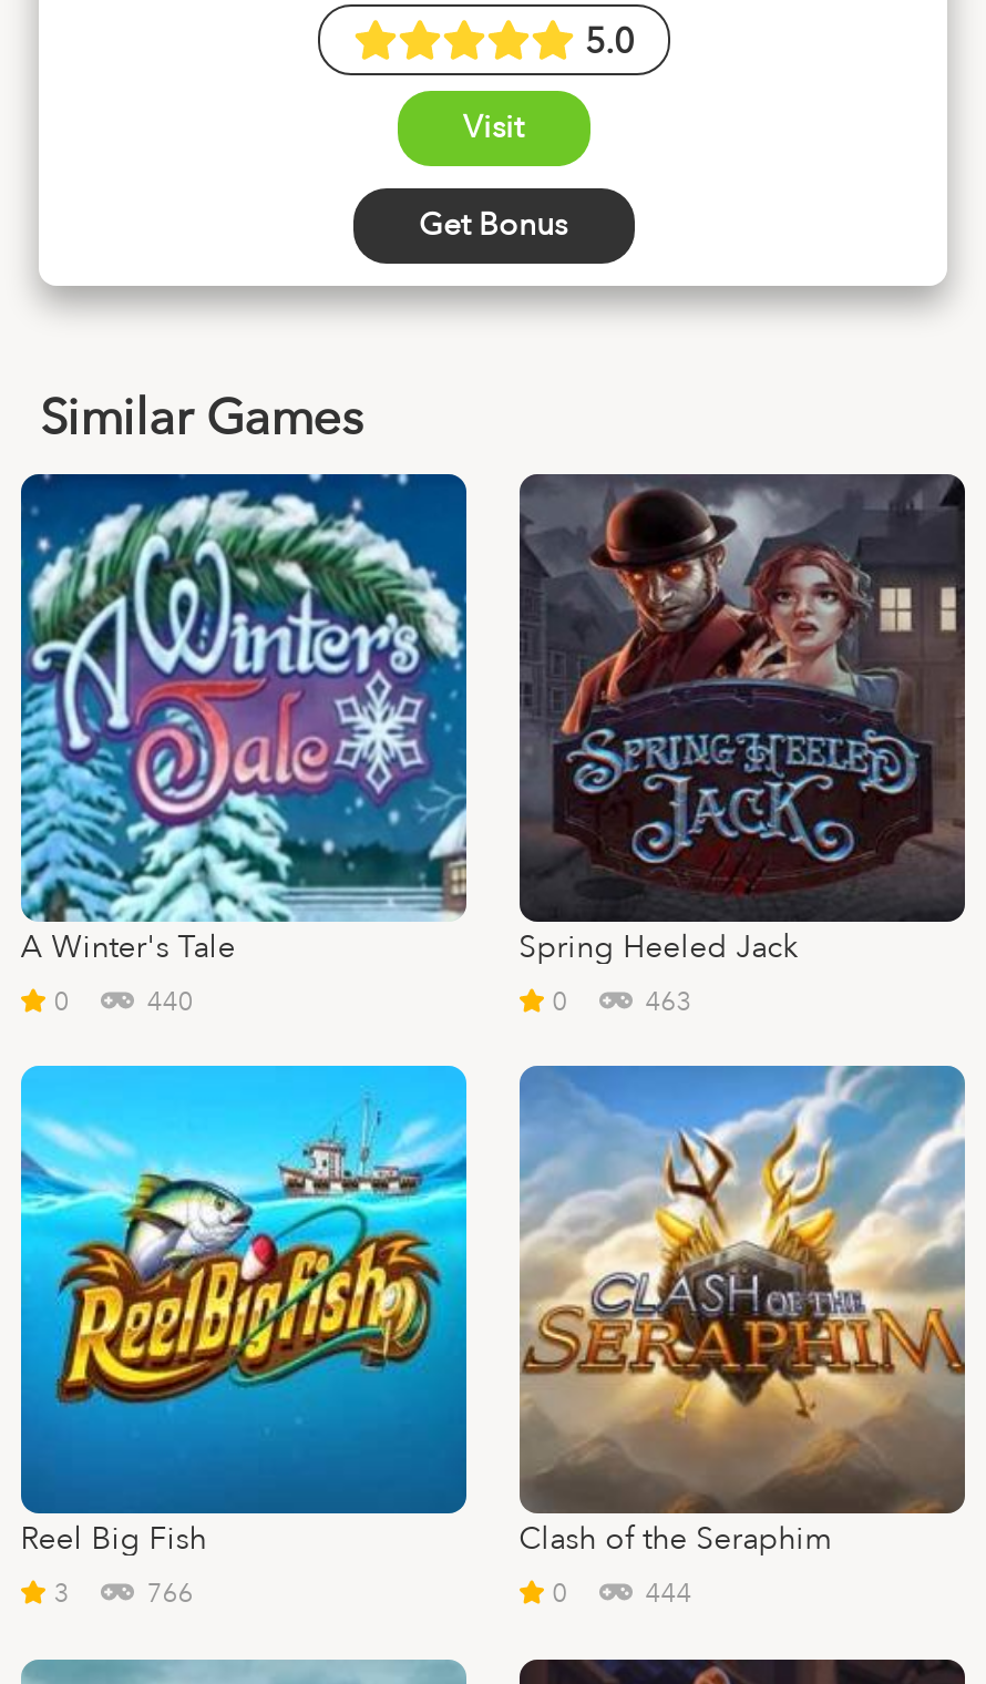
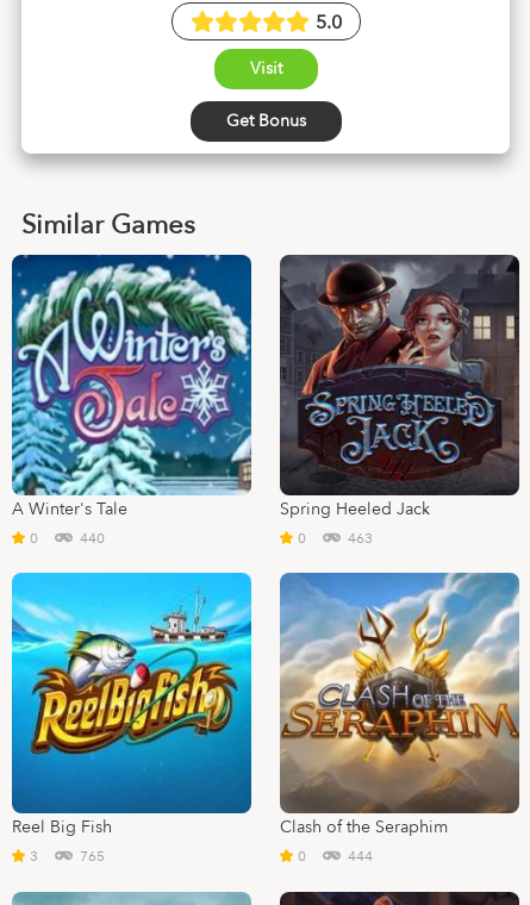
- 766
+ 765
